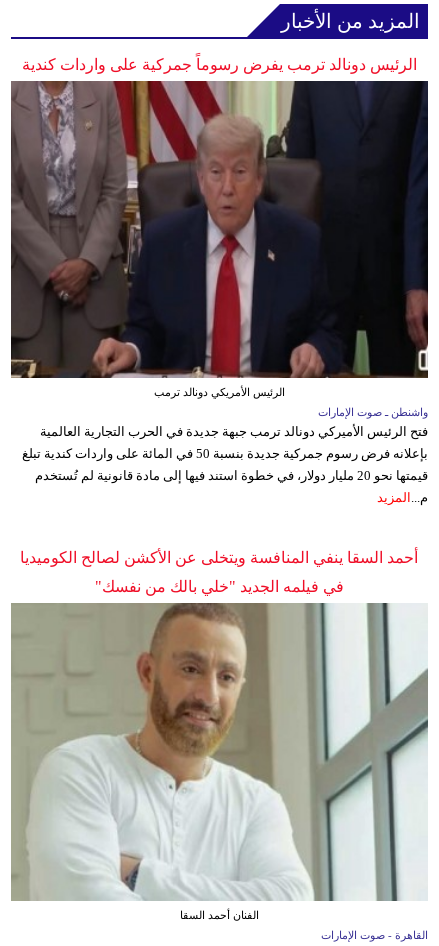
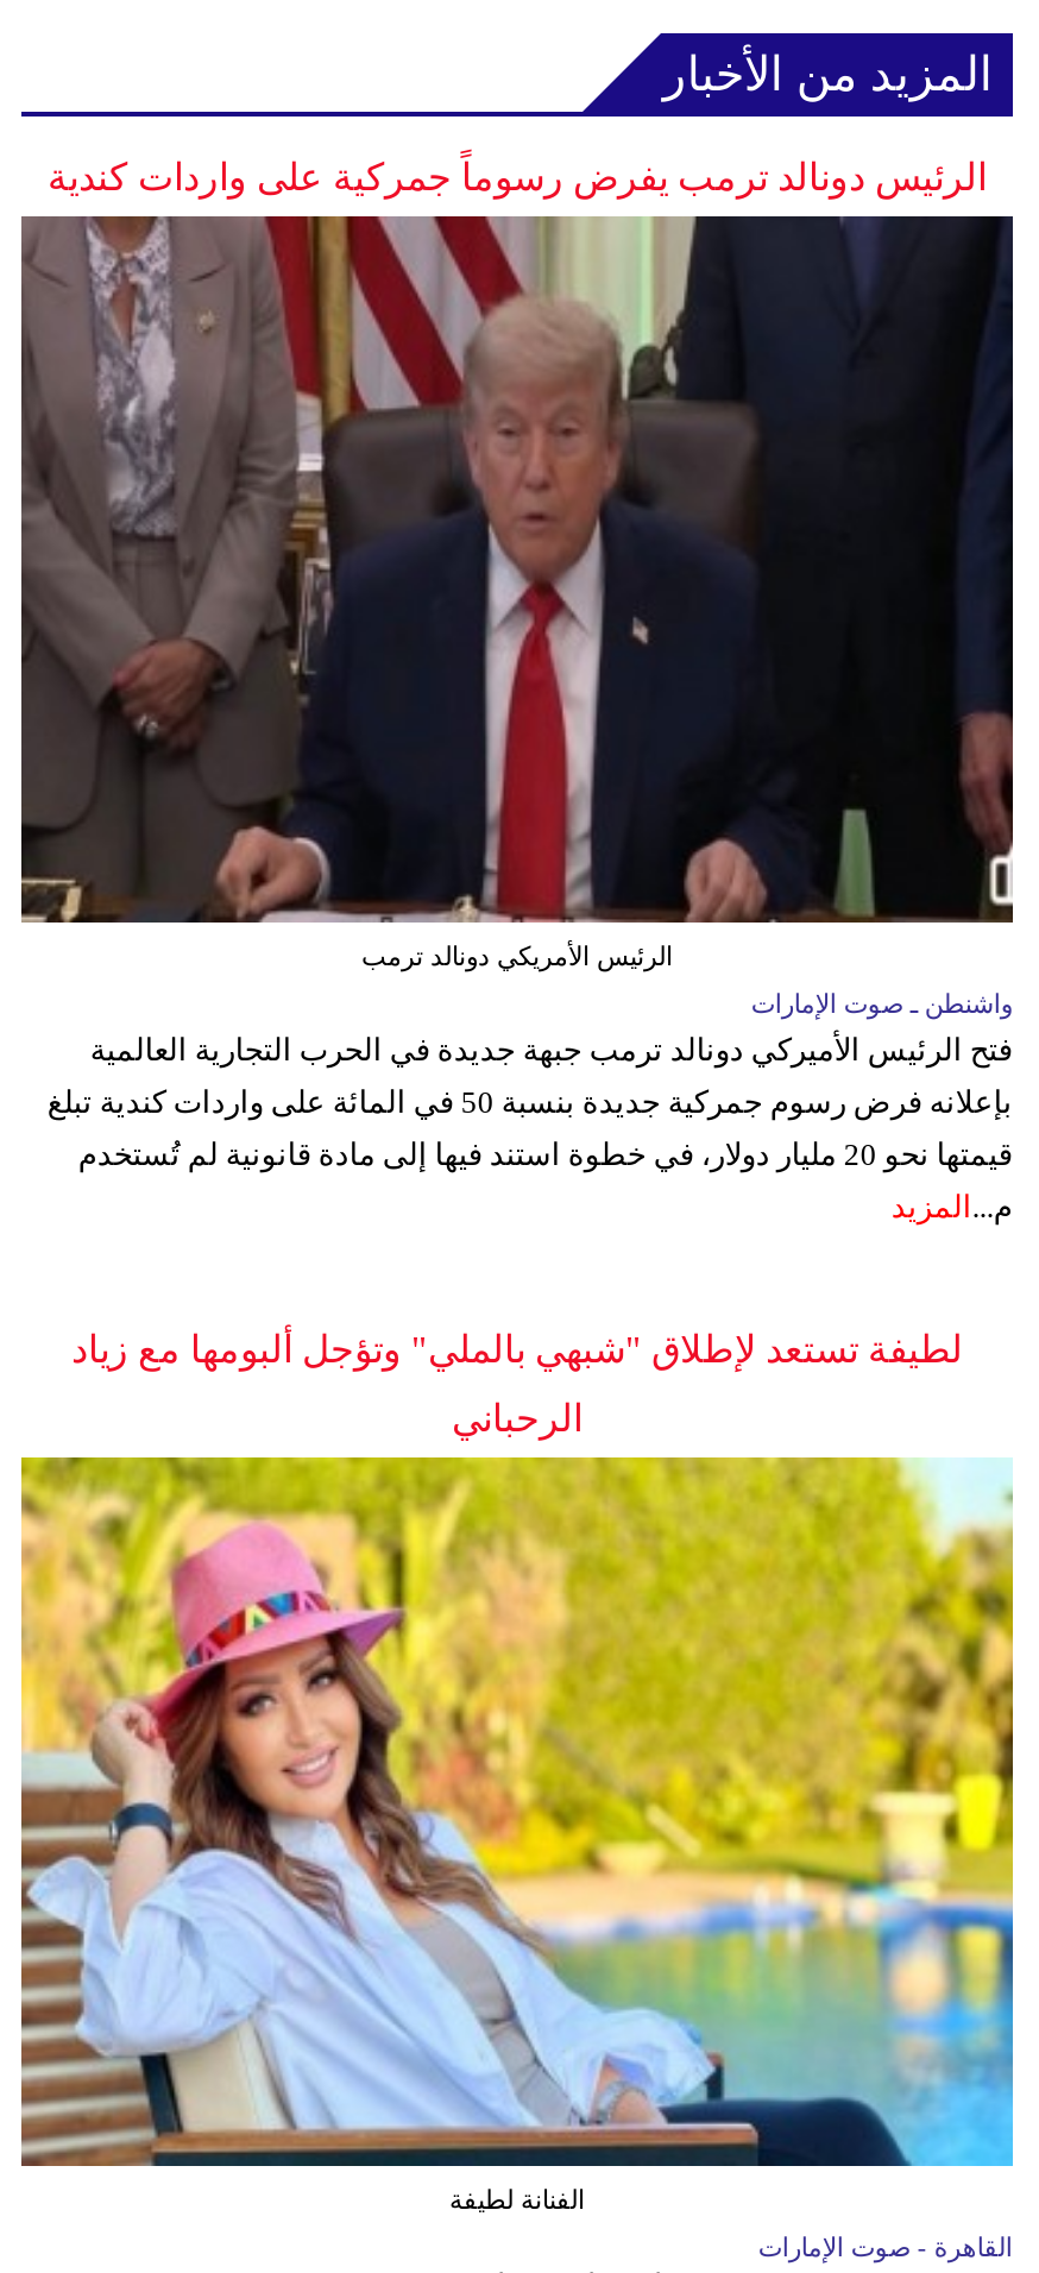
- أحمد السقا ينفي المنافسة ويتخلى عن الأكشن لصالح الكوميديا
+ لطيفة تستعد لإطلاق "شبهي بالملي" وتؤجل ألبومها مع زياد

- في فيلمه الجديد "خلي بالك من نفسك"
+ الرحباني

- [image]
- الفنان أحمد السقا
+ [image]
+ الفنانة لطيفة
